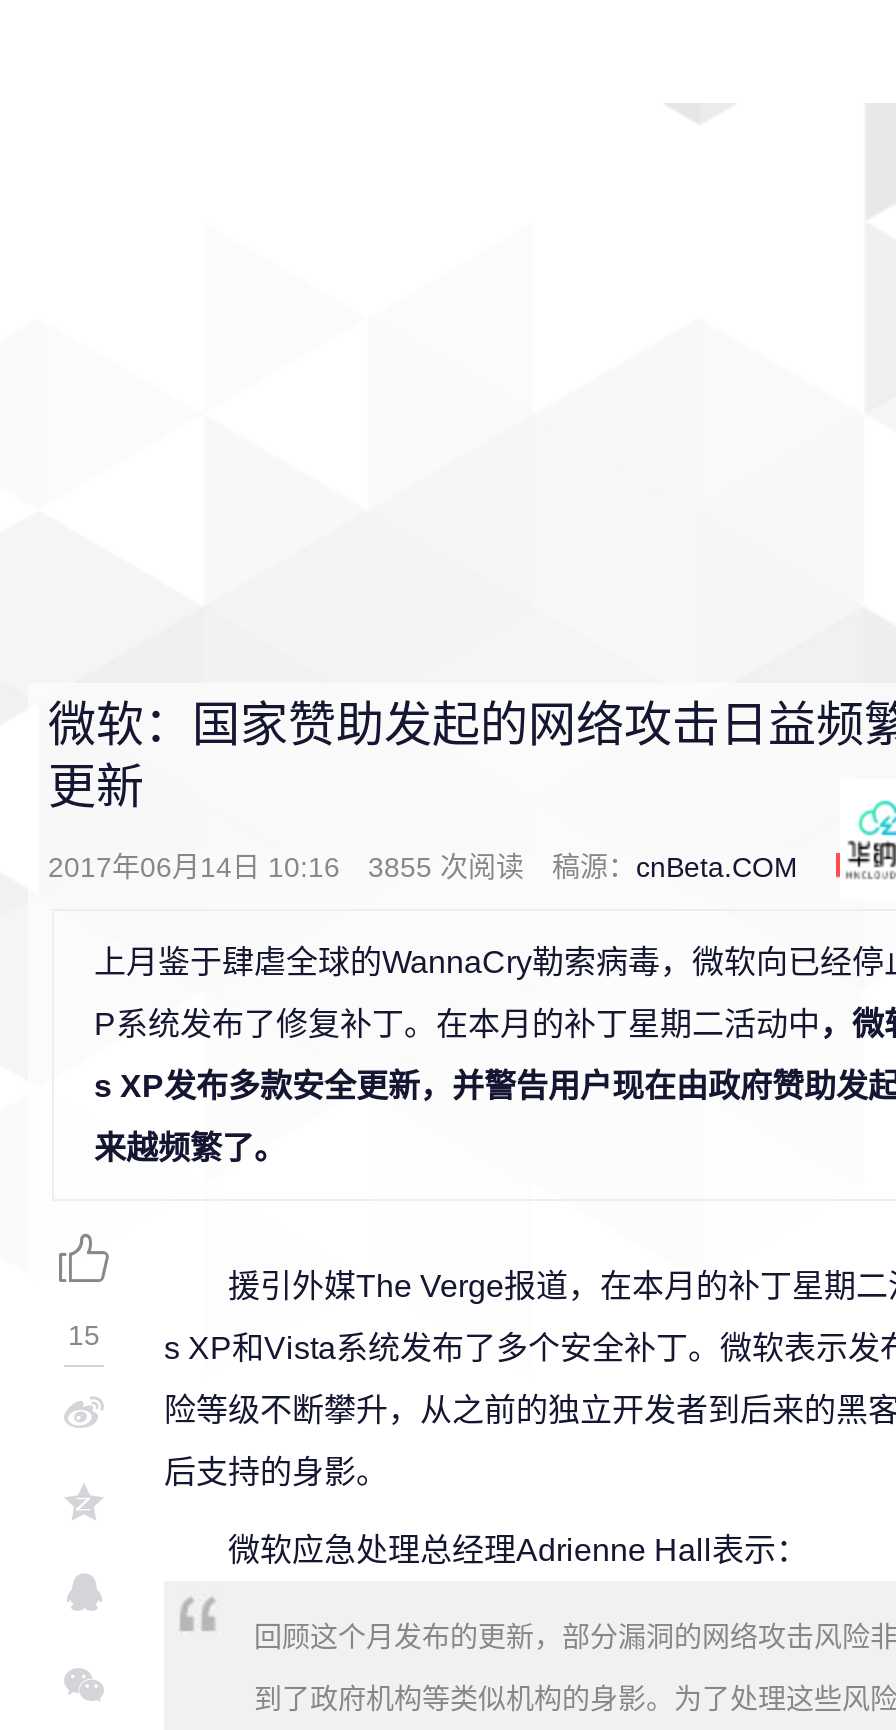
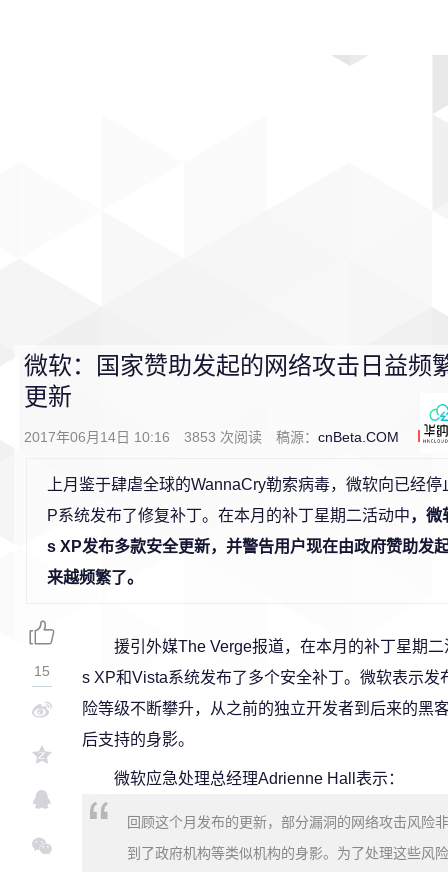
- 2017年06月14日 10:16 3855次阅读 稿源：cnBeta.COM
+ 2017年06月14日 10:16 3853次阅读 稿源：cnBeta.COM
